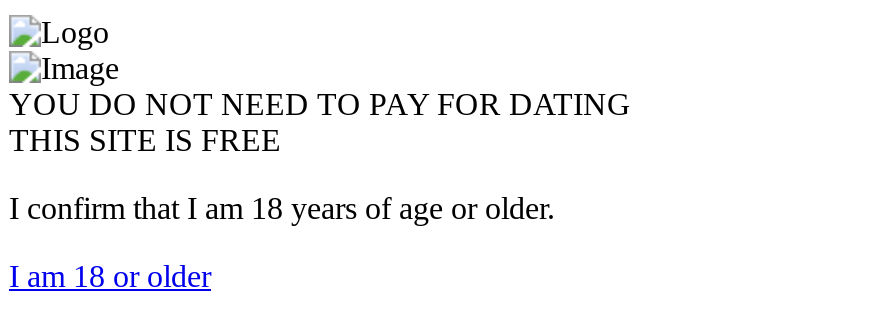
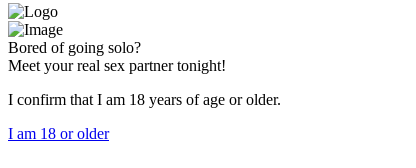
- YOU DO NOT NEED TO PAY FOR DATING
- THIS SITE IS FREE
+ Bored of going solo?
+ Meet your real sex partner tonight!
